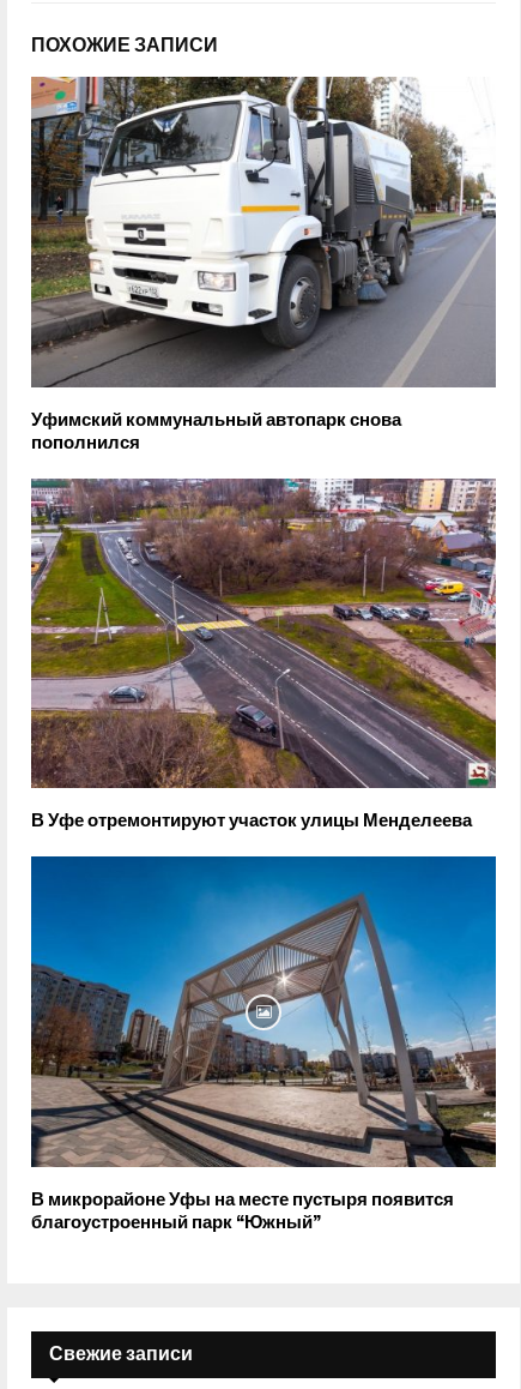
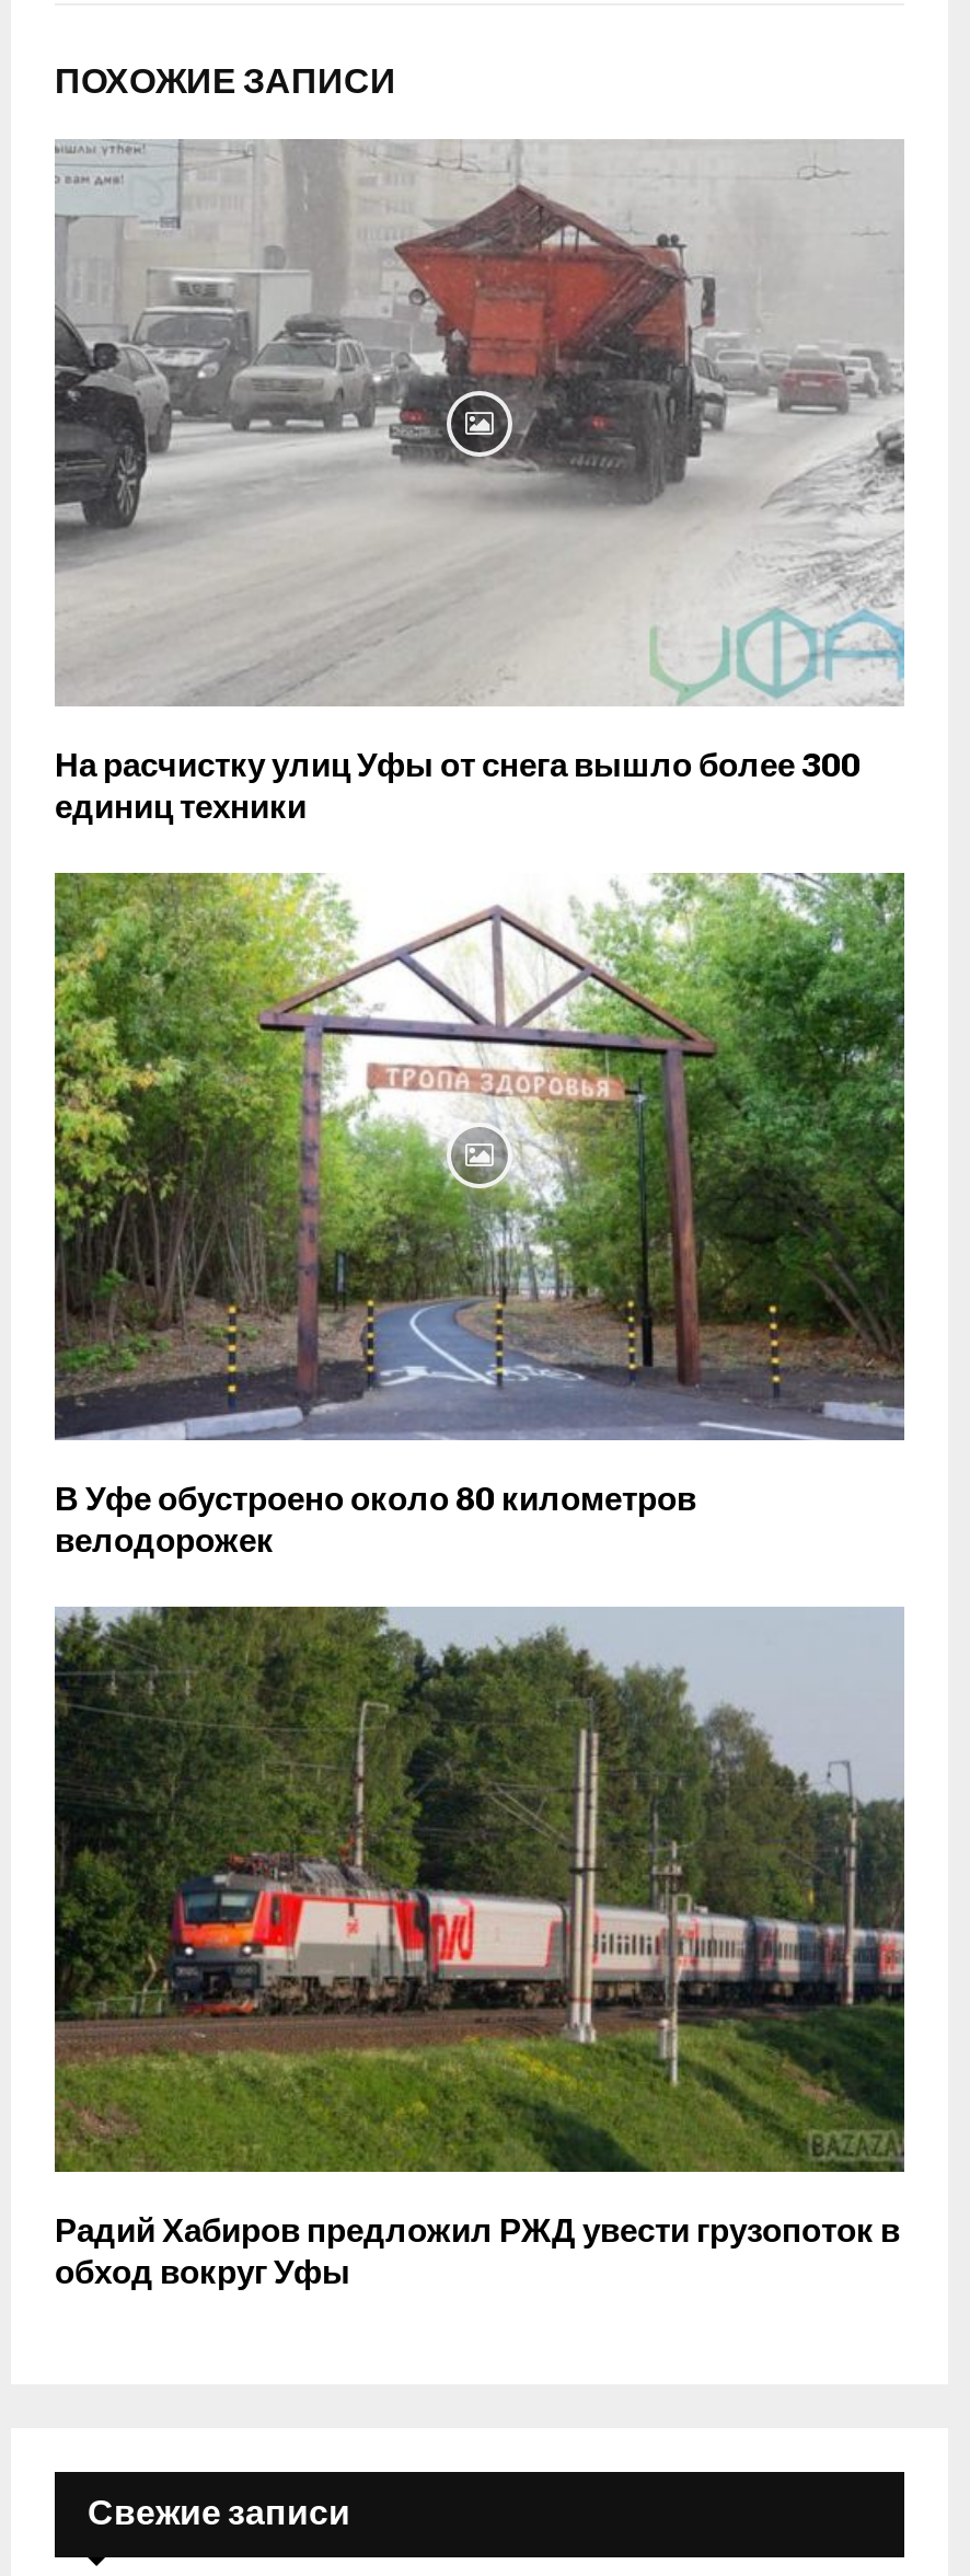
- [image]
- Уфимский коммунальный автопарк снова
- пополнился
+ [image]
+ На расчистку улиц Уфы от снега вышло более 300
+ единиц техники

- [image]
- В Уфе отремонтируют участок улицы Менделеева
+ [image]
+ В Уфе обустроено около 80 километров
+ велодорожек

- [image]
- В микрорайоне Уфы на месте пустыря появится
- благоустроенный парк “Южный”
+ [image]
+ Радий Хабиров предложил РЖД увести грузопоток в
+ обход вокруг Уфы
